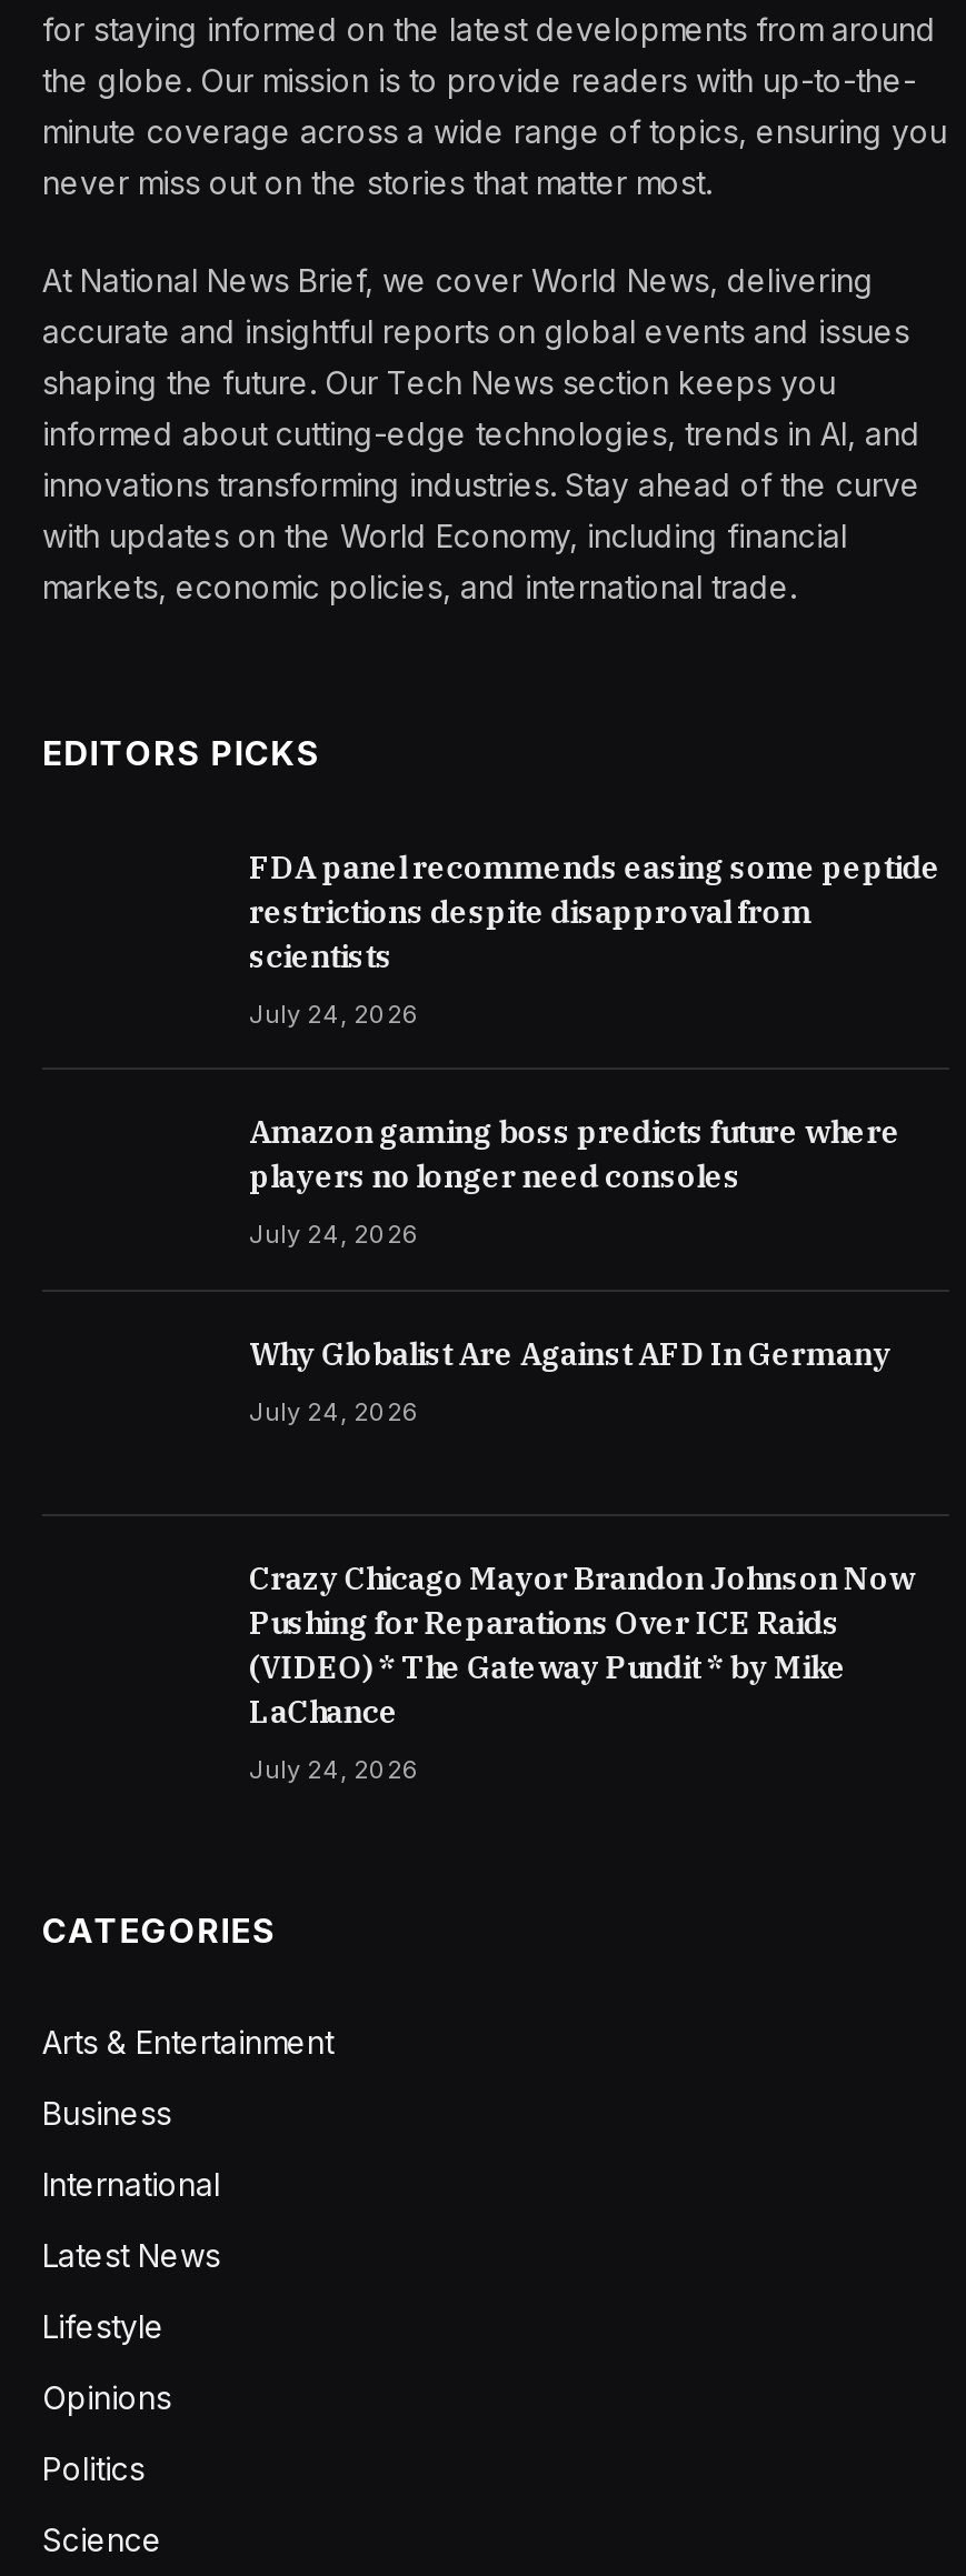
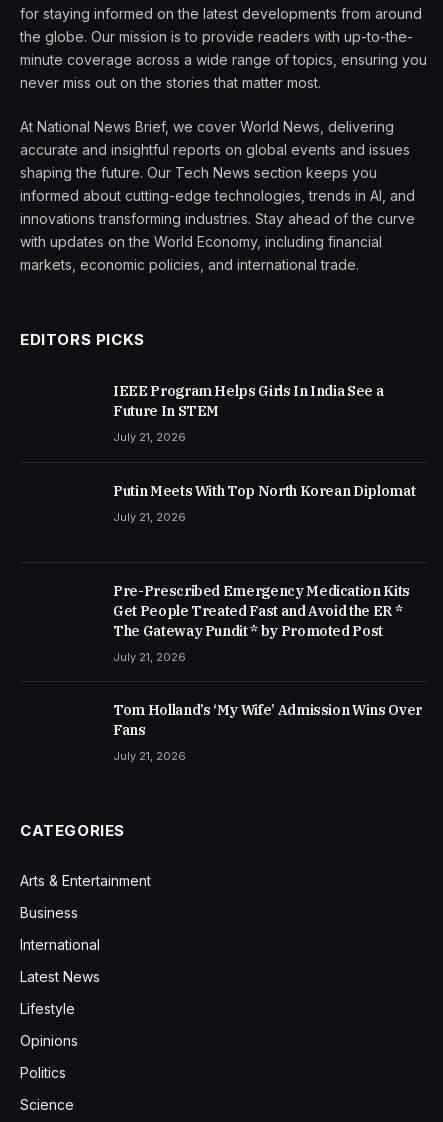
- FDA panel recommends easing some peptide
- restrictions despite disapproval from
- scientists
+ IEEE Program Helps Girls In India See a
+ Future In STEM

- July 24, 2026
+ July 21, 2026

- Amazon gaming boss predicts future where
- players no longer need consoles
+ Putin Meets With Top North Korean Diplomat

- July 24, 2026
+ July 21, 2026

- Why Globalist Are Against AFD In Germany
+ Pre-Prescribed Emergency Medication Kits
+ Get People Treated Fast and Avoid the ER *
+ The Gateway Pundit * by Promoted Post

- July 24, 2026
+ July 21, 2026

- Crazy Chicago Mayor Brandon Johnson Now
- Pushing for Reparations Over ICE Raids
- (VIDEO) * The Gateway Pundit * by Mike
- LaChance
+ Tom Holland’s ‘My Wife’ Admission Wins Over
+ Fans

- July 24, 2026
+ July 21, 2026
